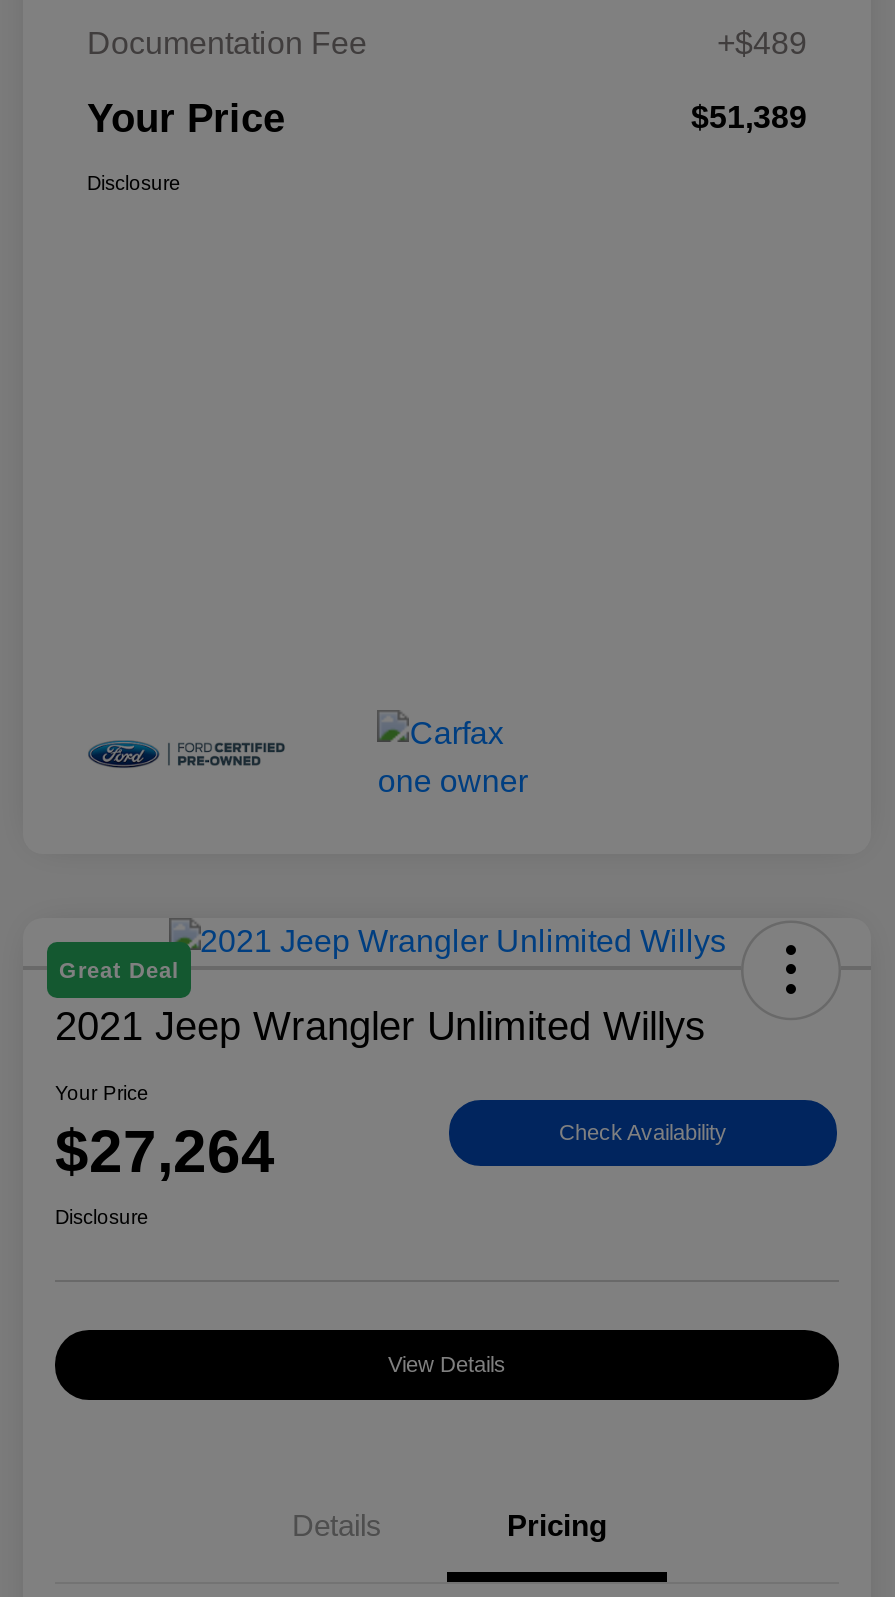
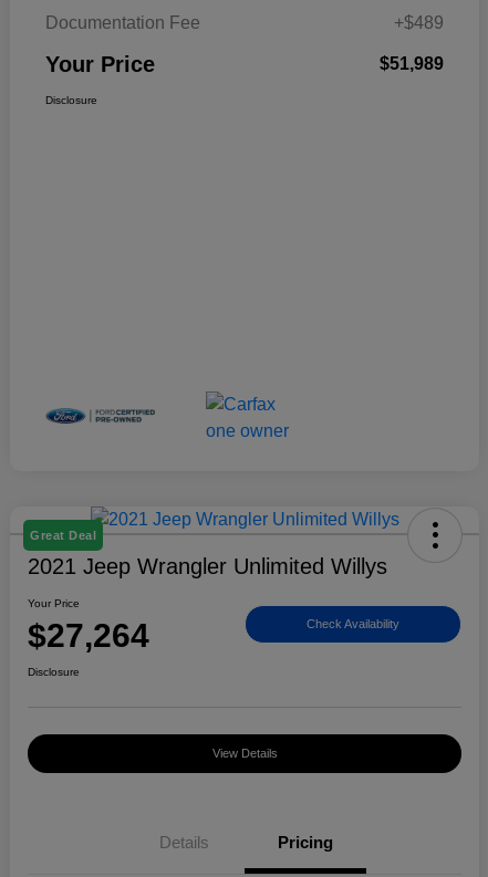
- $51,389
+ $51,989
